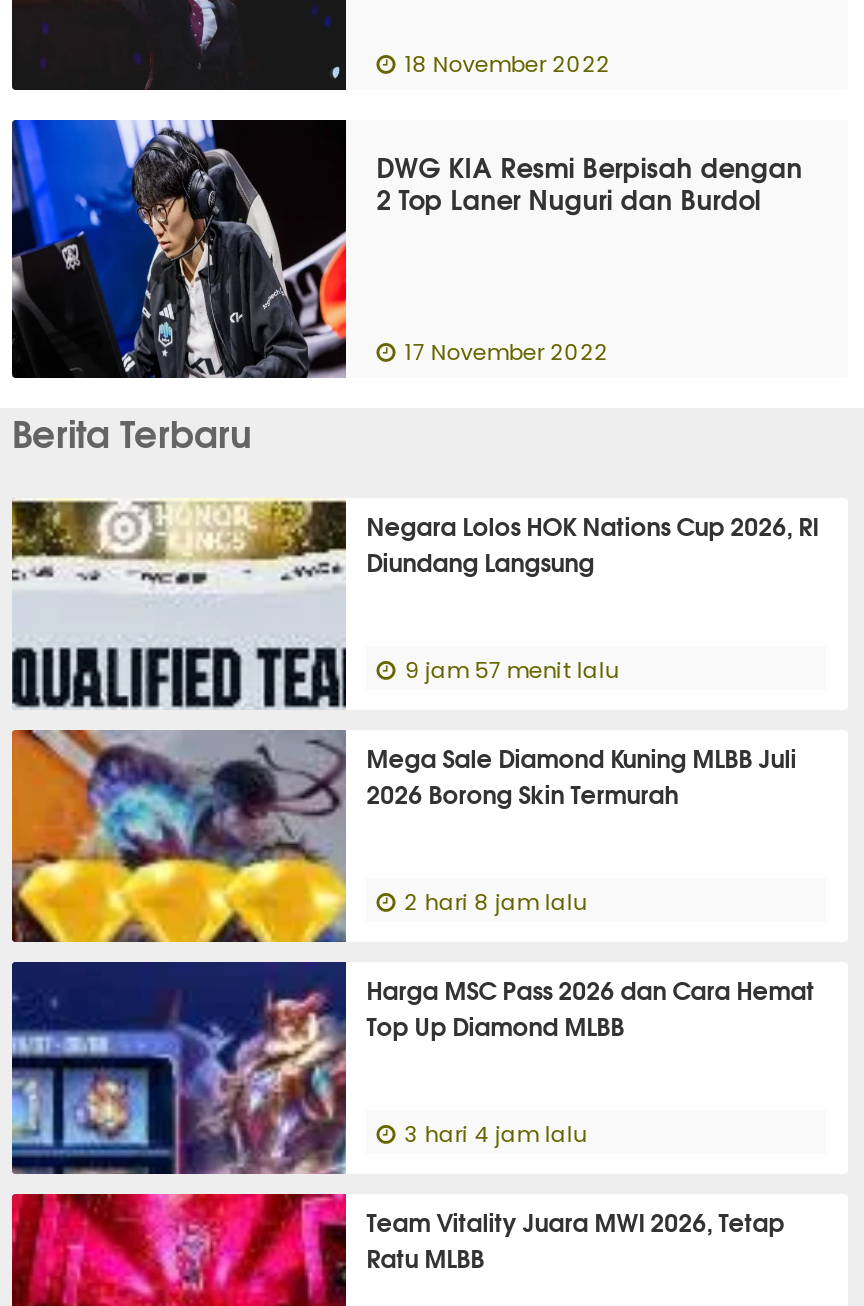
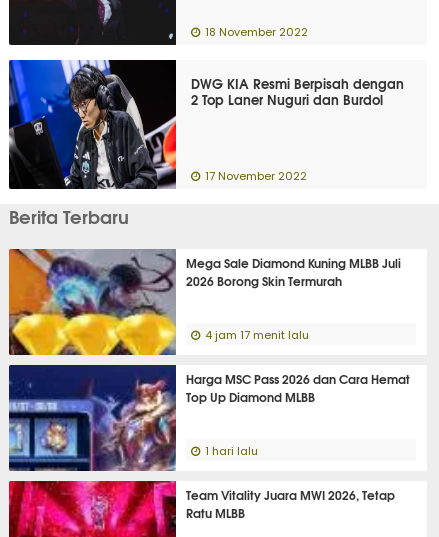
- [image]
- Negara Lolos HOK Nations Cup 2026, RI
- Diundang Langsung
- 9 jam 57 menit lalu

- 2 hari 8 jam lalu
+ 4 jam 17 menit lalu

- 3 hari 4 jam lalu
+ 1 hari lalu
